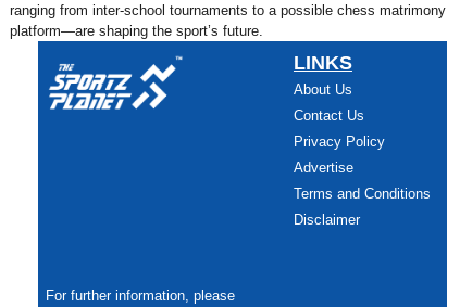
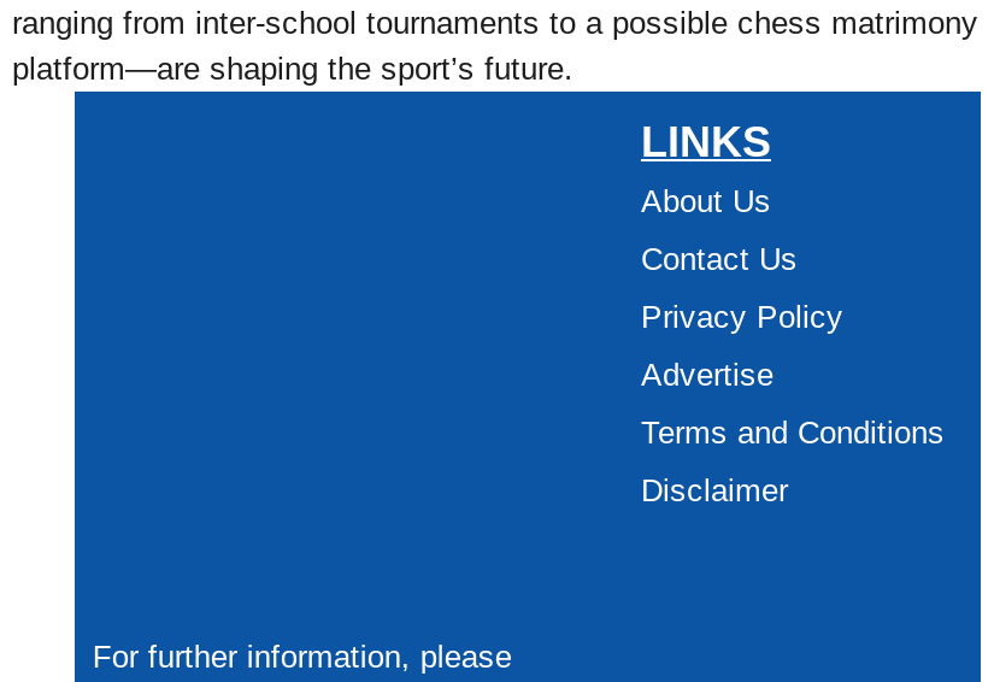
- [image]
